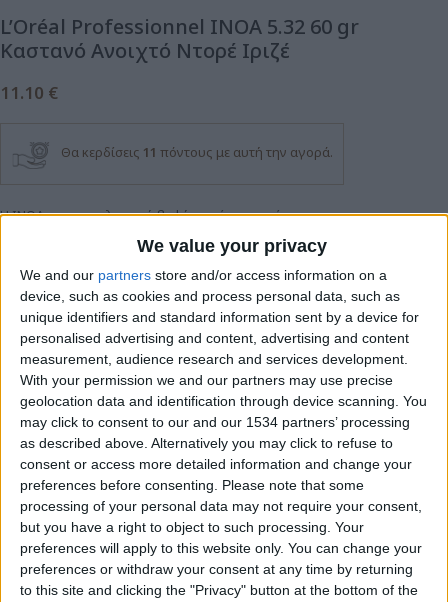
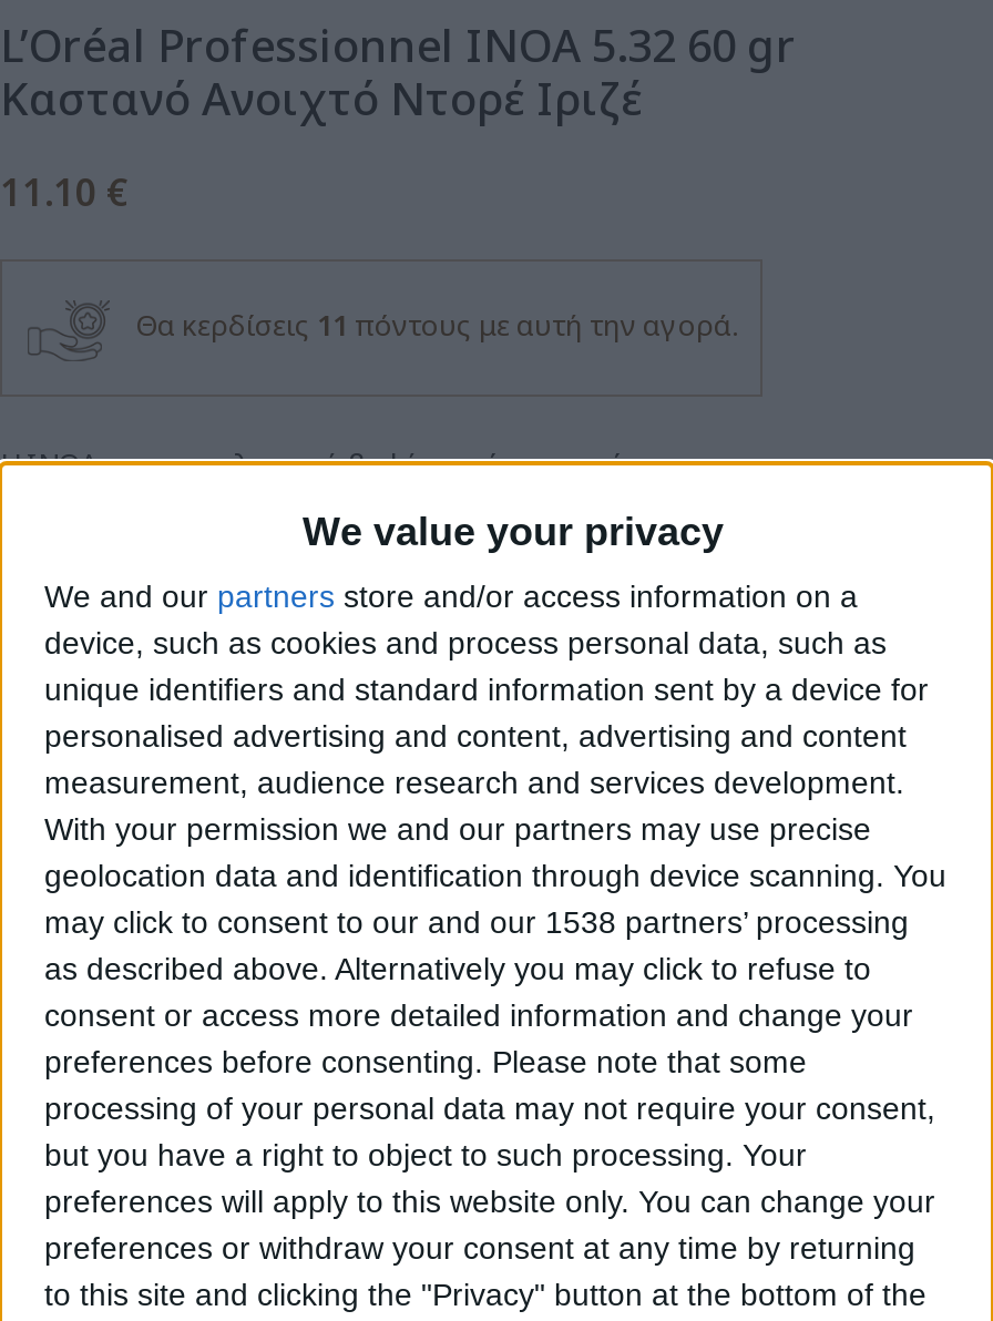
- may click to consent to our and our 1534 partners’ processing
+ may click to consent to our and our 1538 partners’ processing
